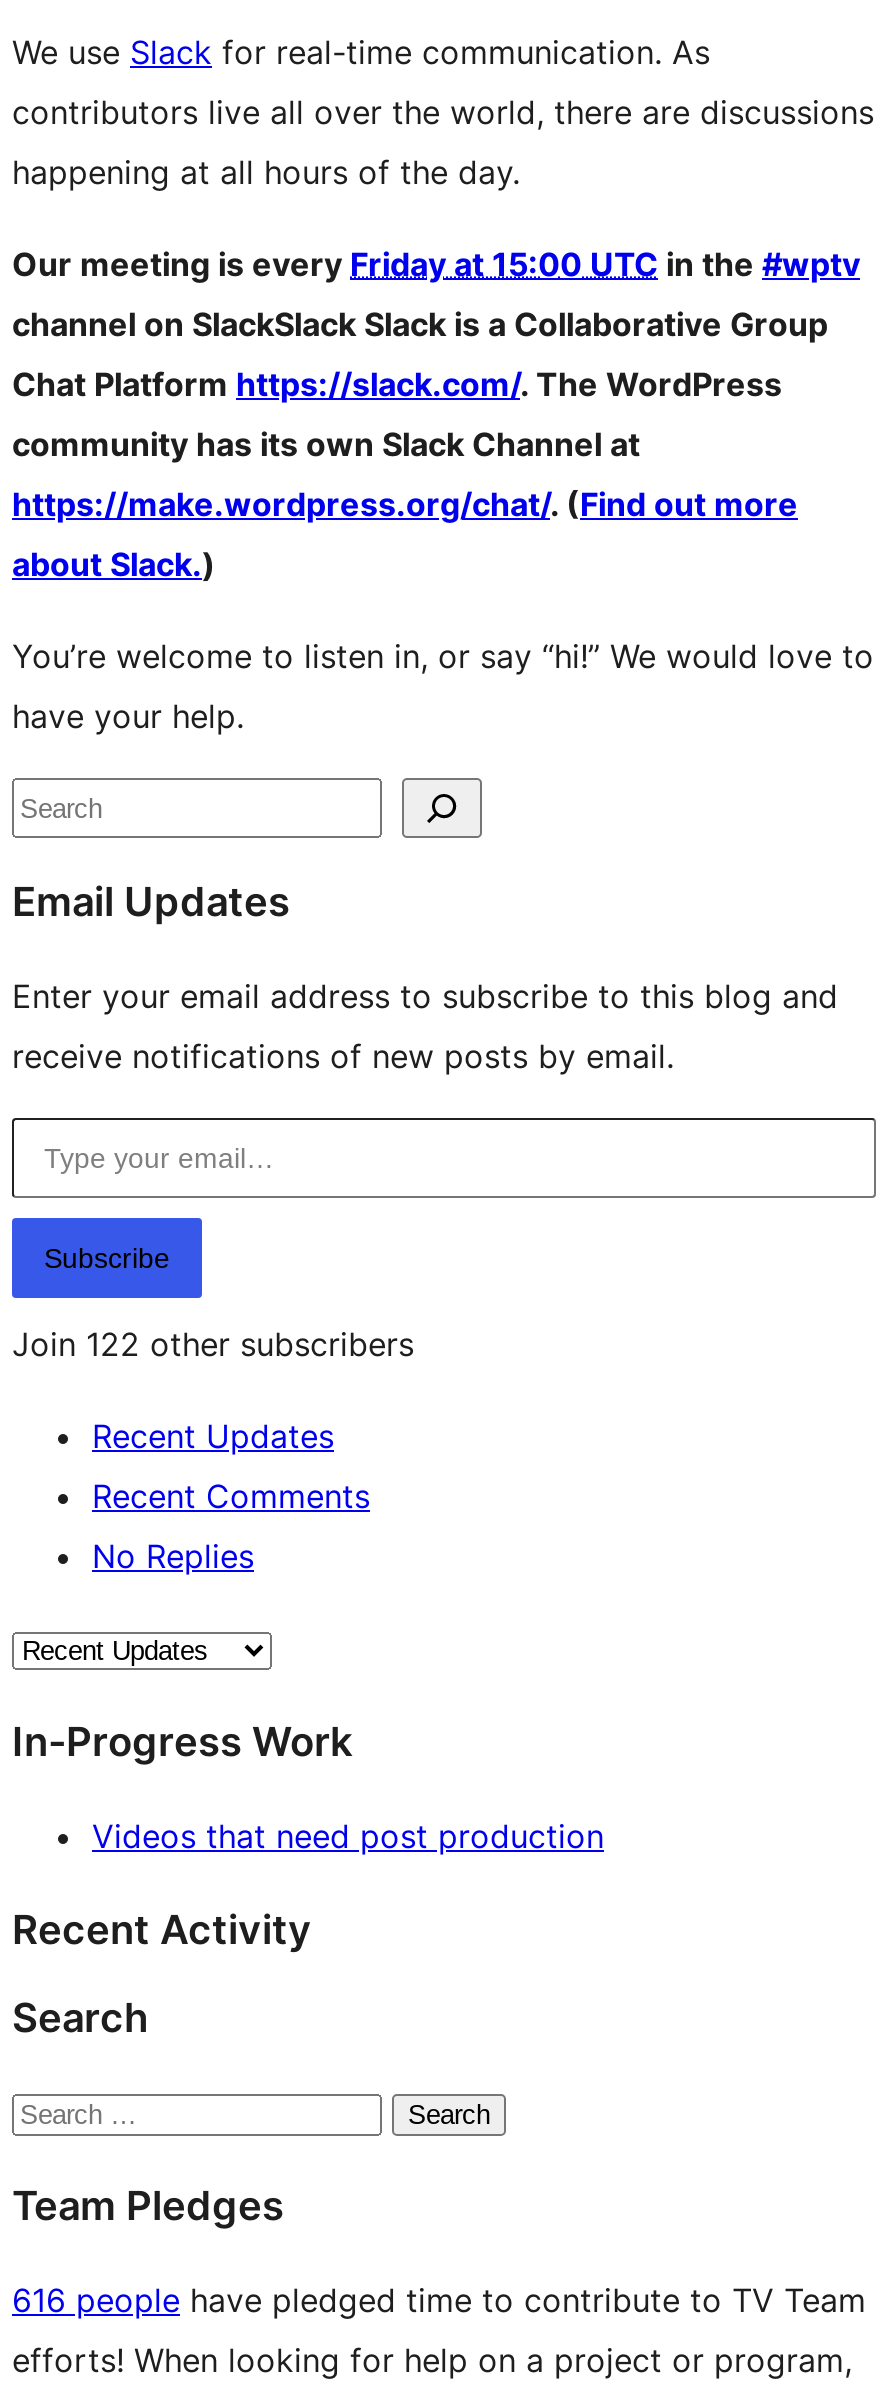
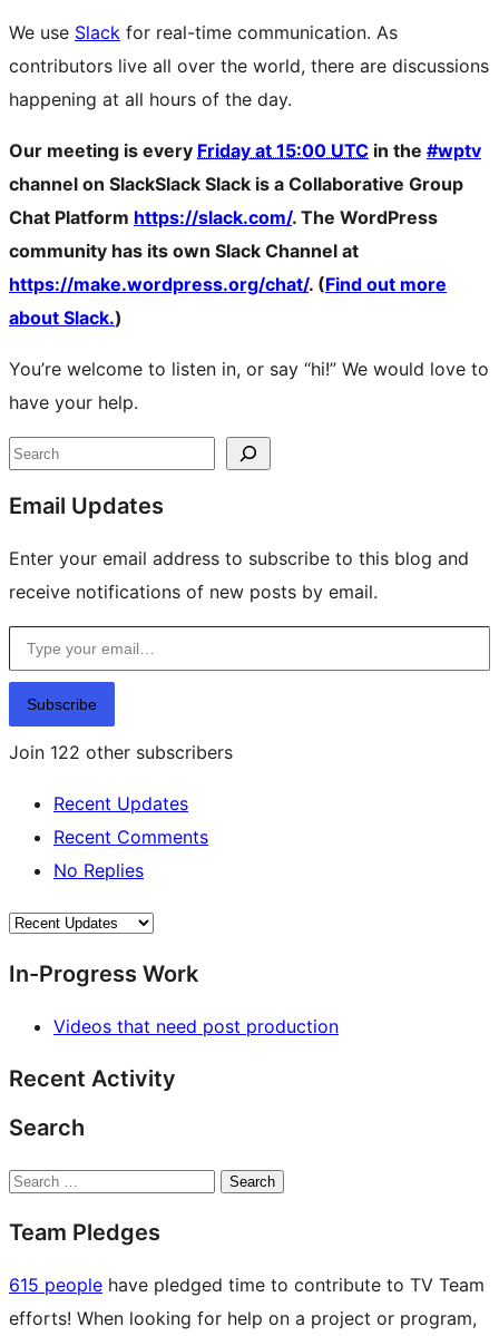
- 616 people have pledged time to contribute to TV Team
+ 615 people have pledged time to contribute to TV Team
